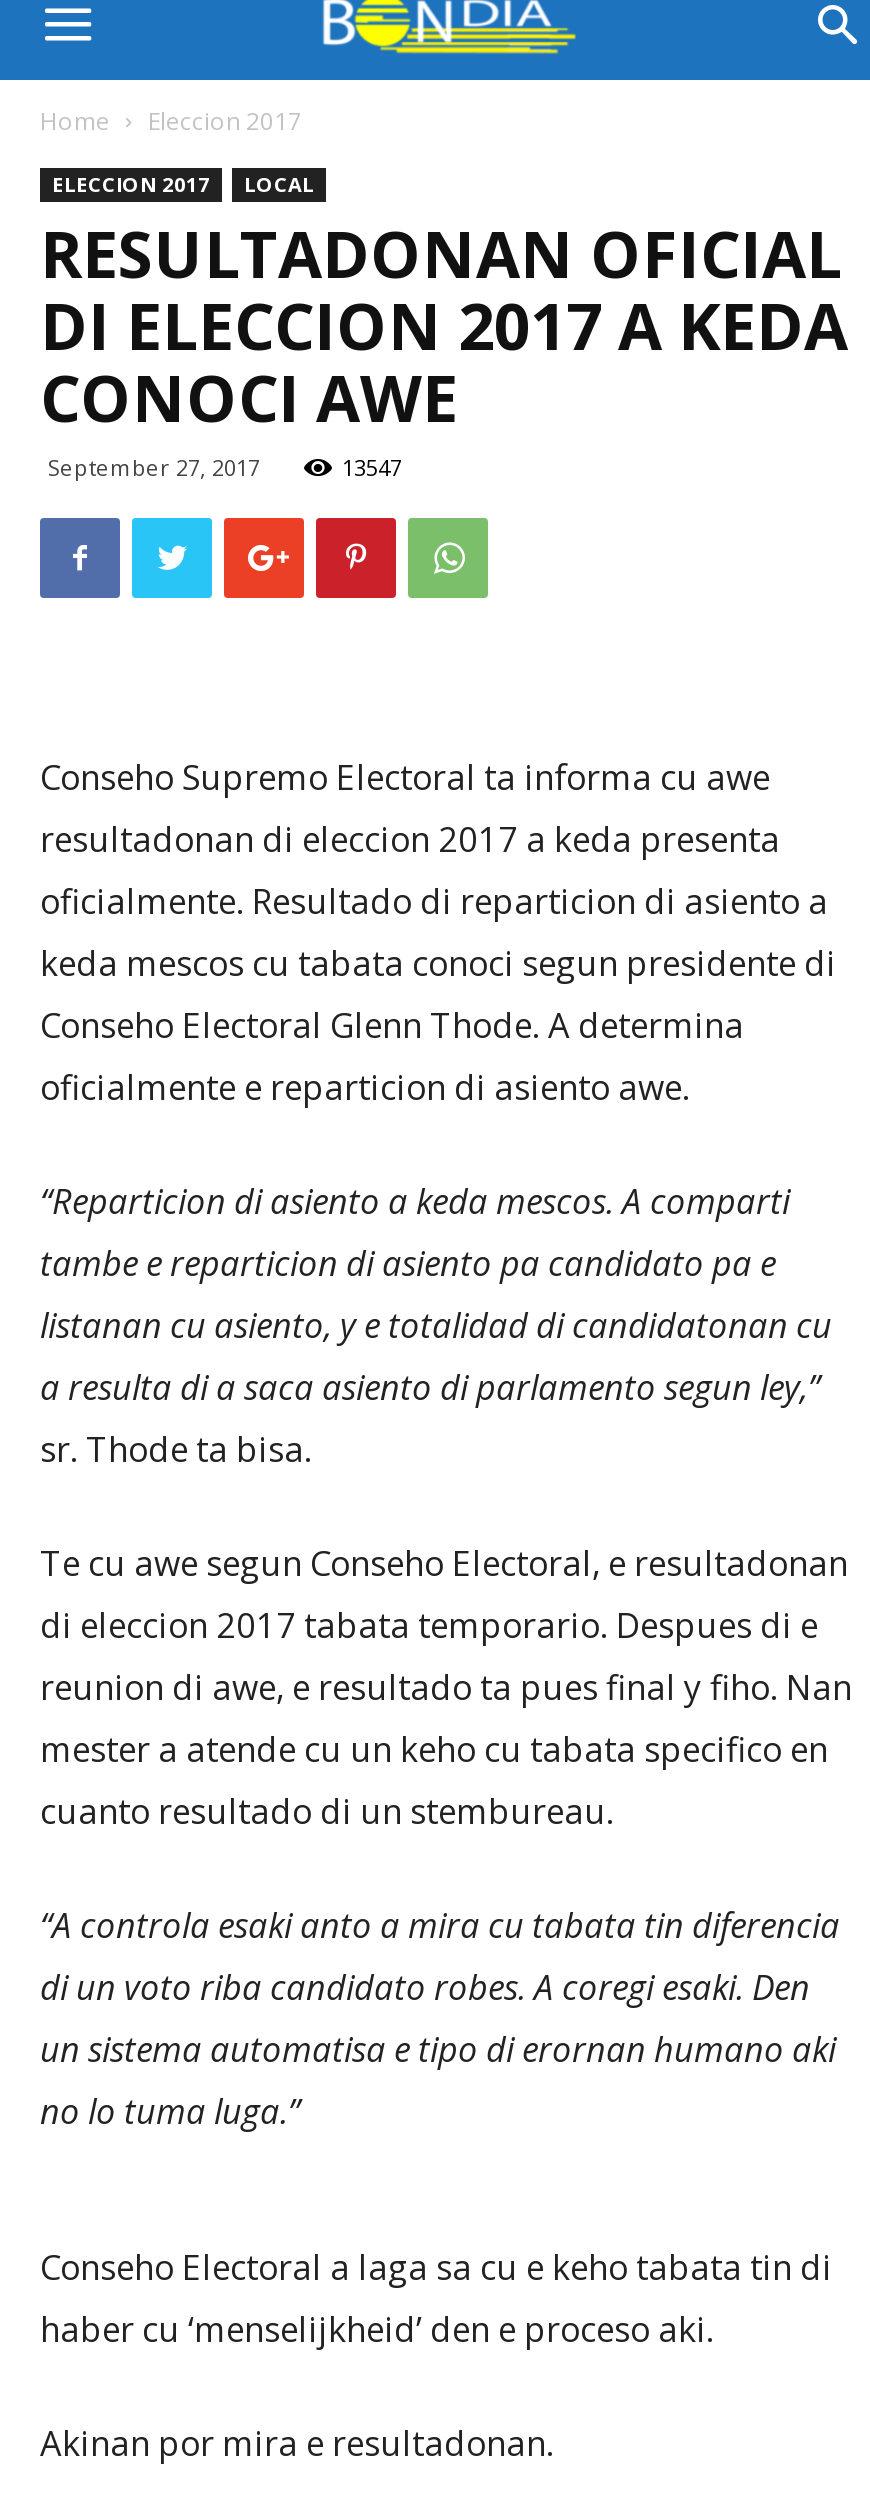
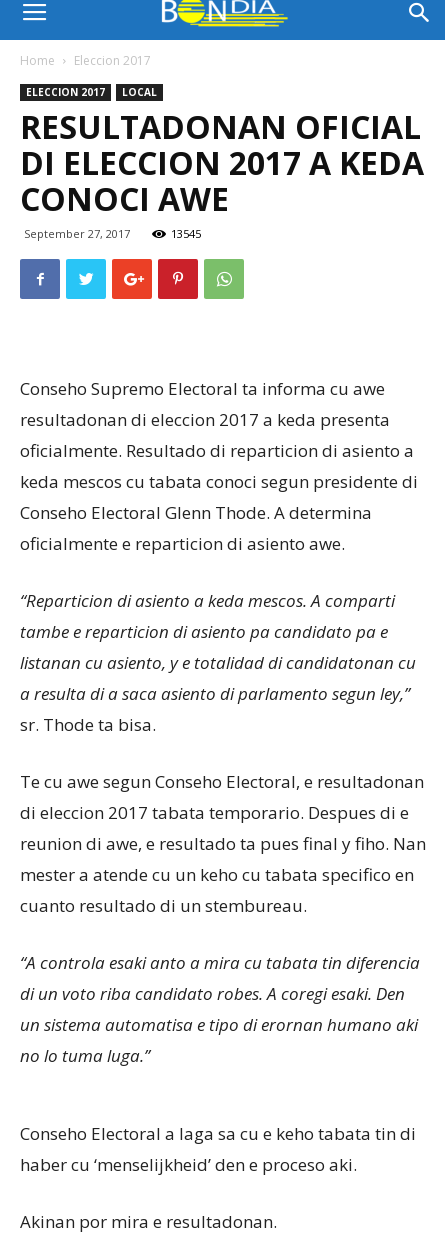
- 13547
+ 13545
